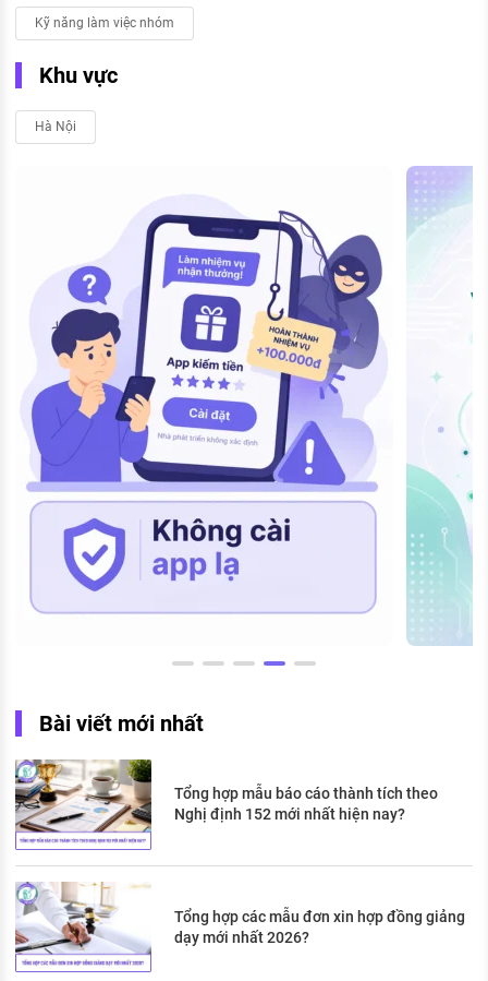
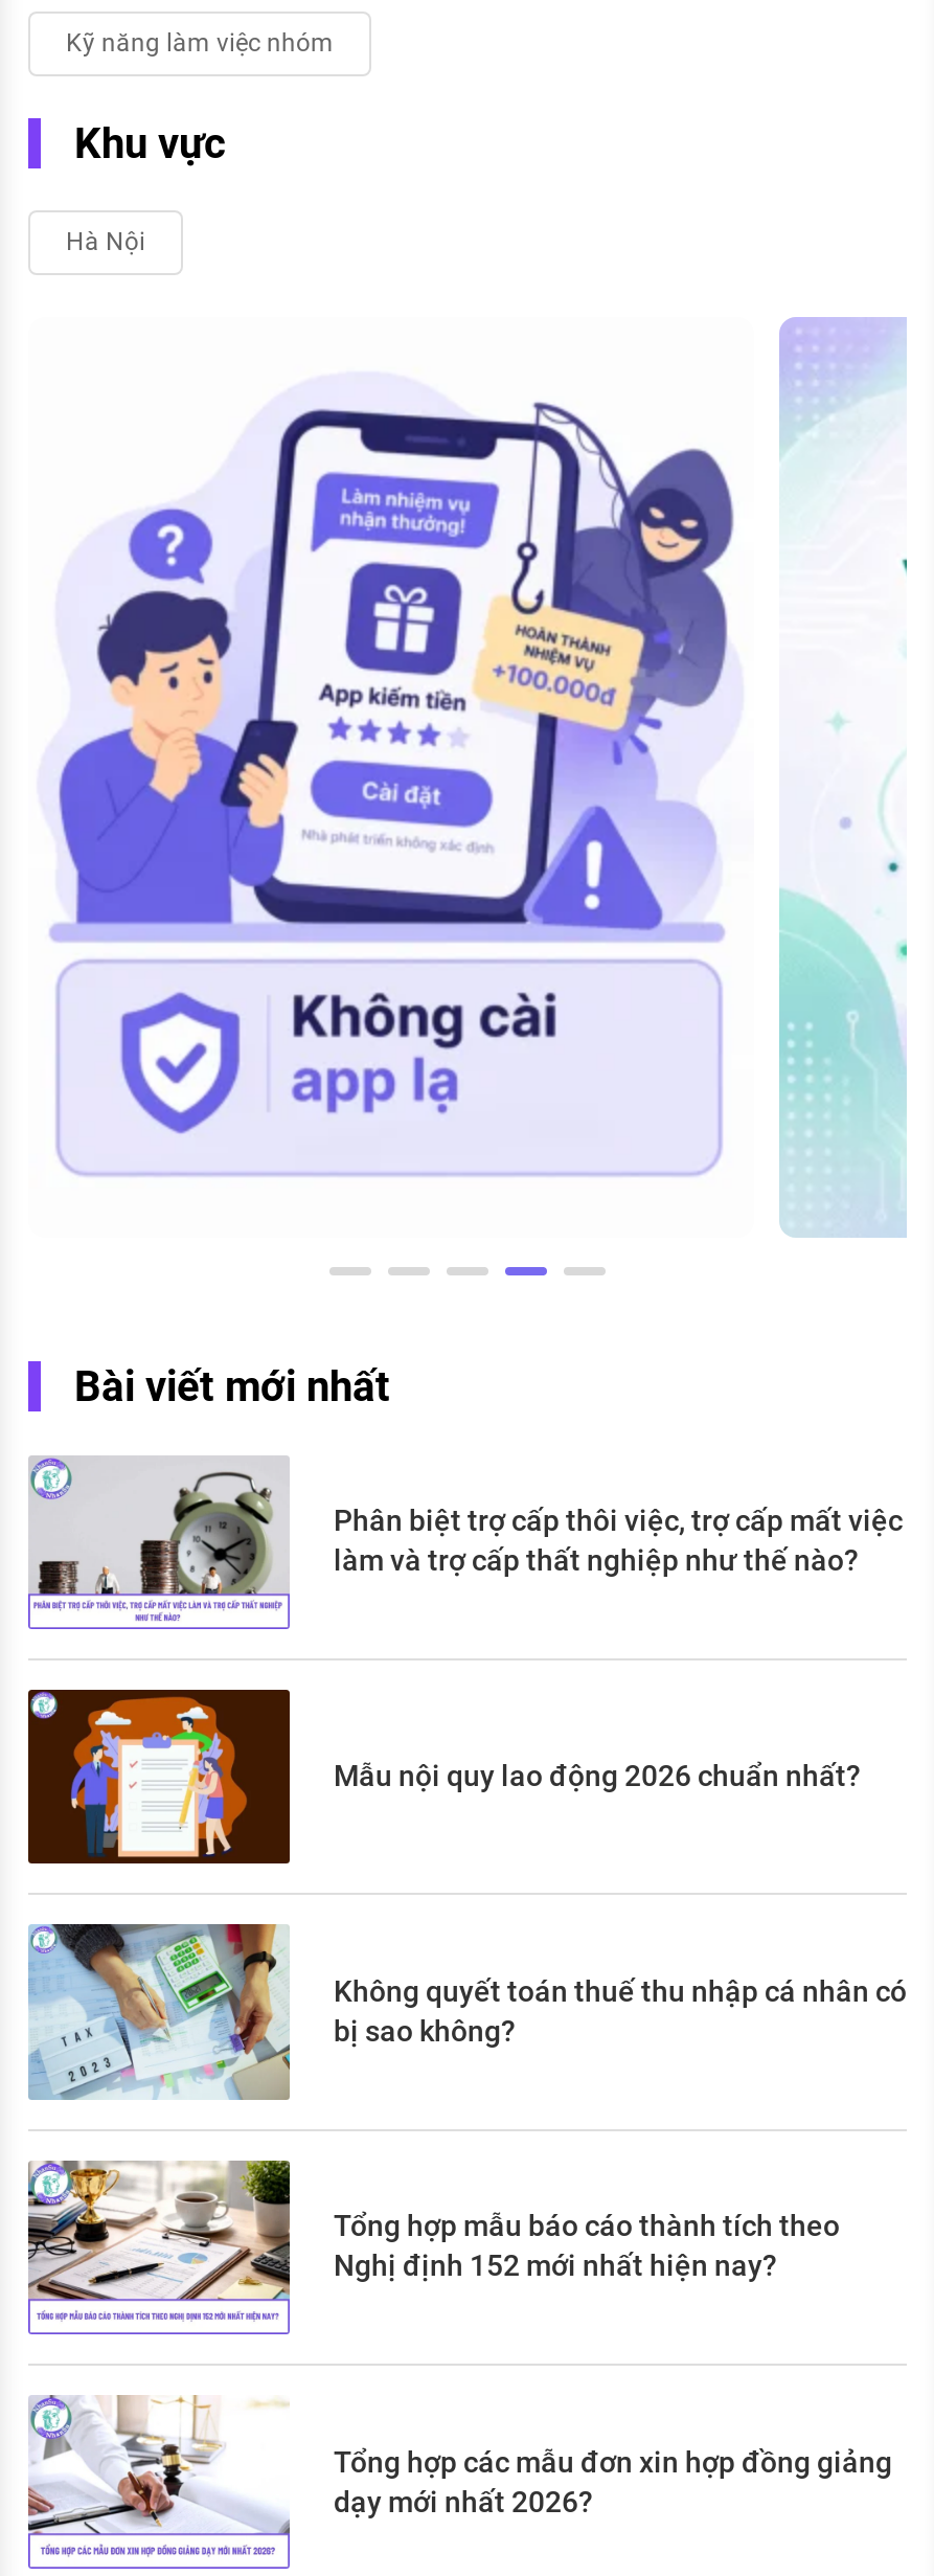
+ [image]
+ Mẫu nội quy lao động 2026 chuẩn nhất?

+ [image]
+ Không quyết toán thuế thu nhập cá nhân có
+ bị sao không?

+ [image]
+ Phân biệt trợ cấp thôi việc, trợ cấp mất việc
+ làm và trợ cấp thất nghiệp như thế nào?
